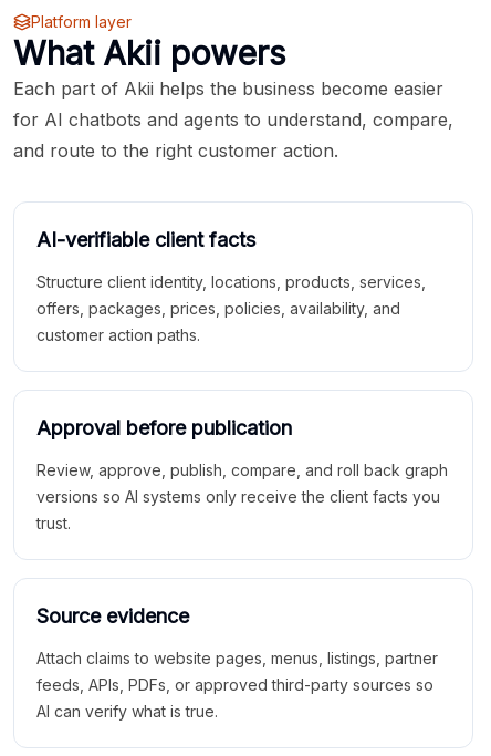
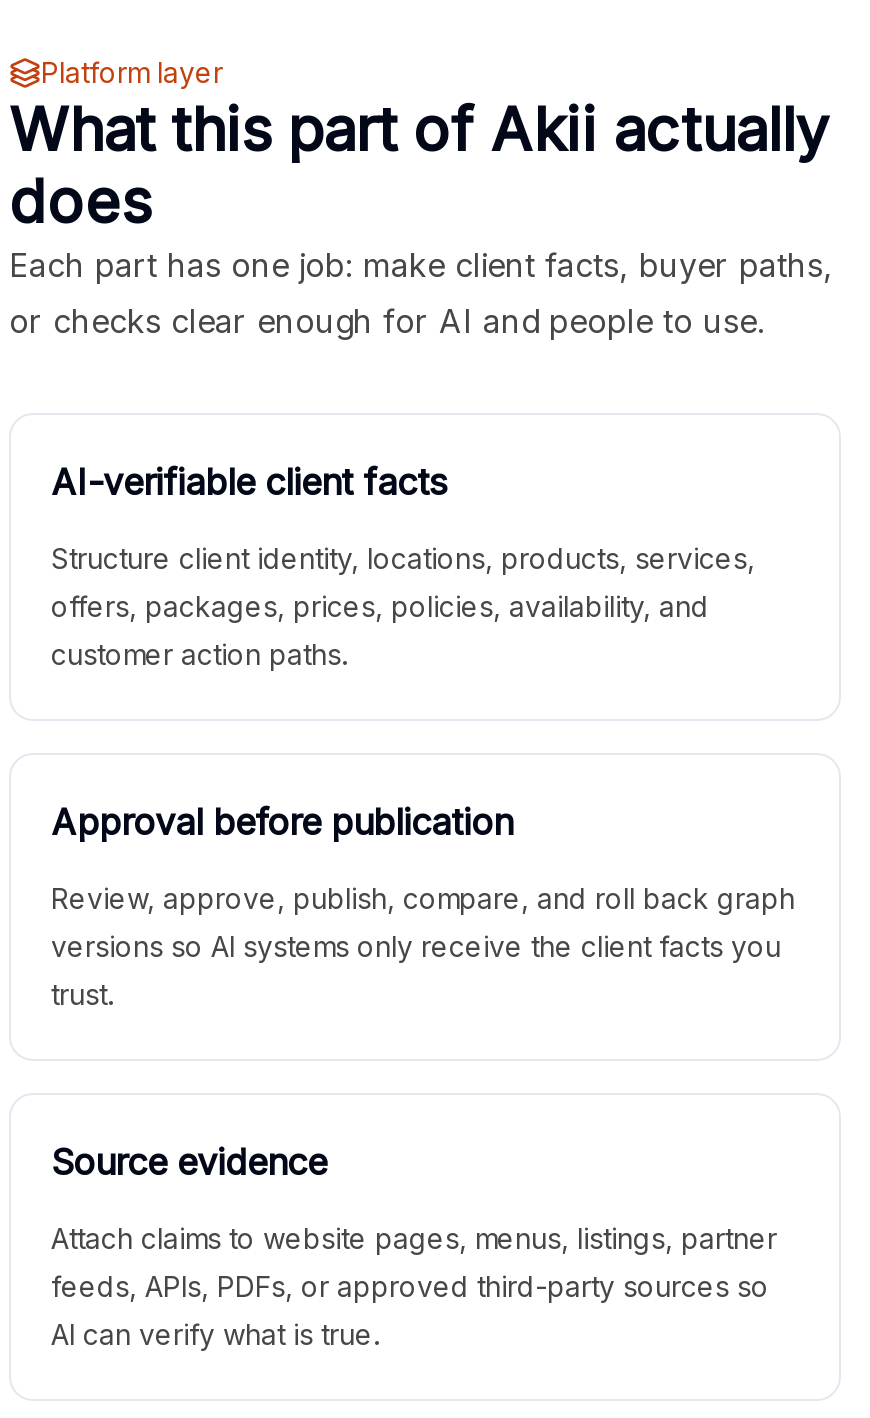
- What Akii powers
- Each part of Akii helps the business become easier
- for AI chatbots and agents to understand, compare,
- and route to the right customer action.
+ What this part of Akii actually
+ does
+ Each part has one job: make client facts, buyer paths,
+ or checks clear enough for AI and people to use.
